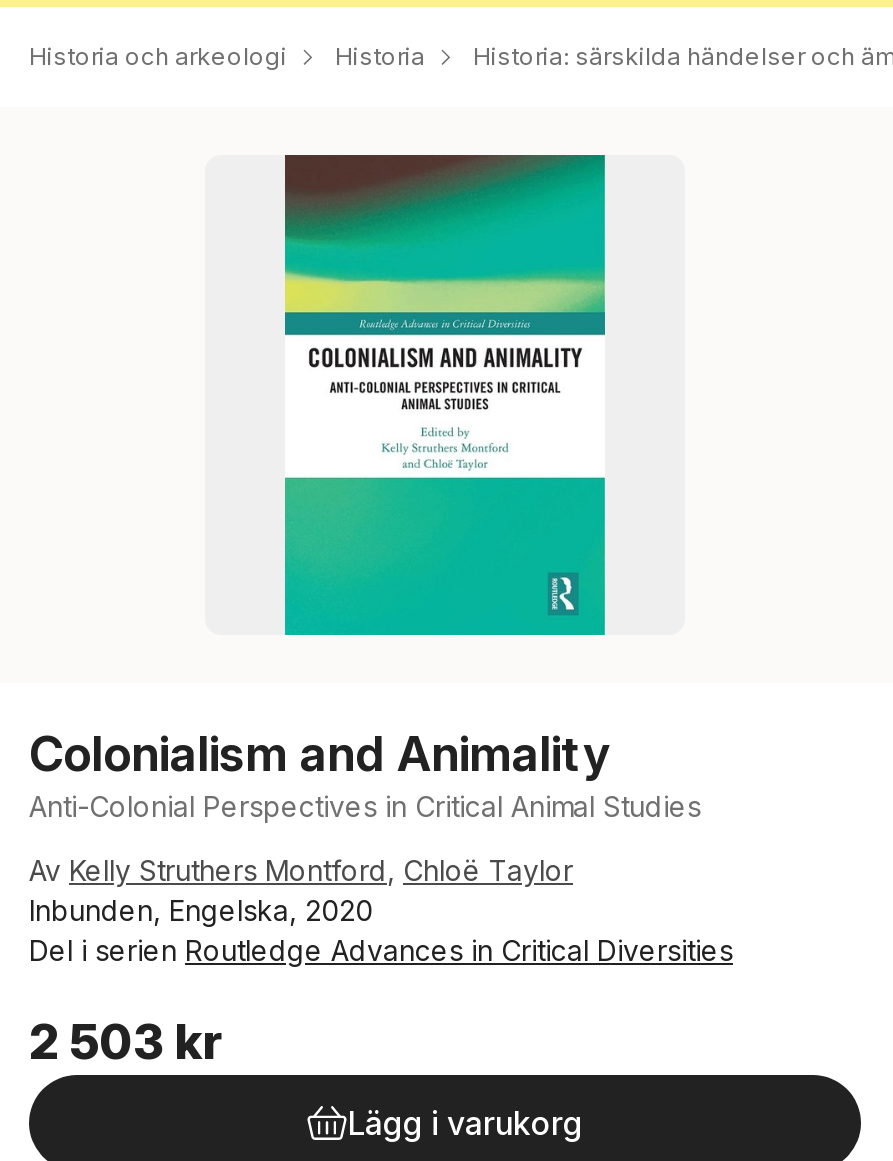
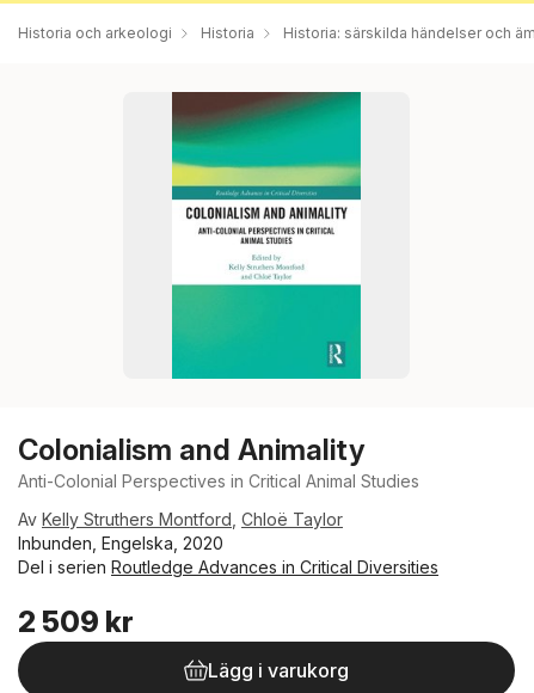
- 2 503 kr
+ 2 509 kr
